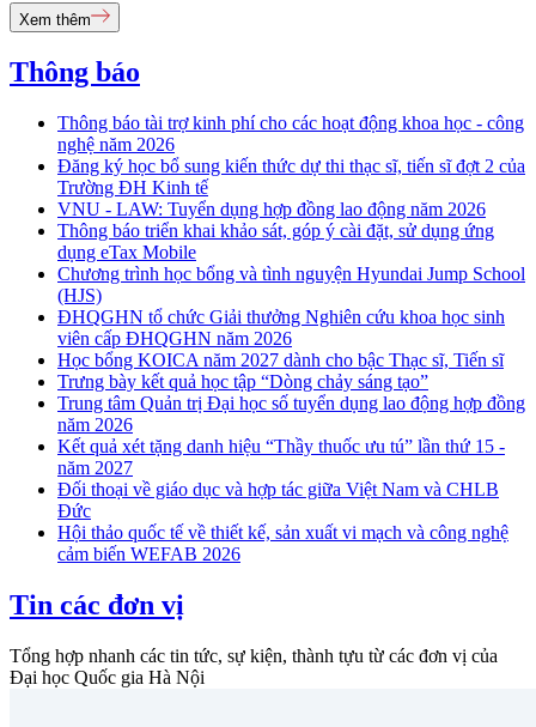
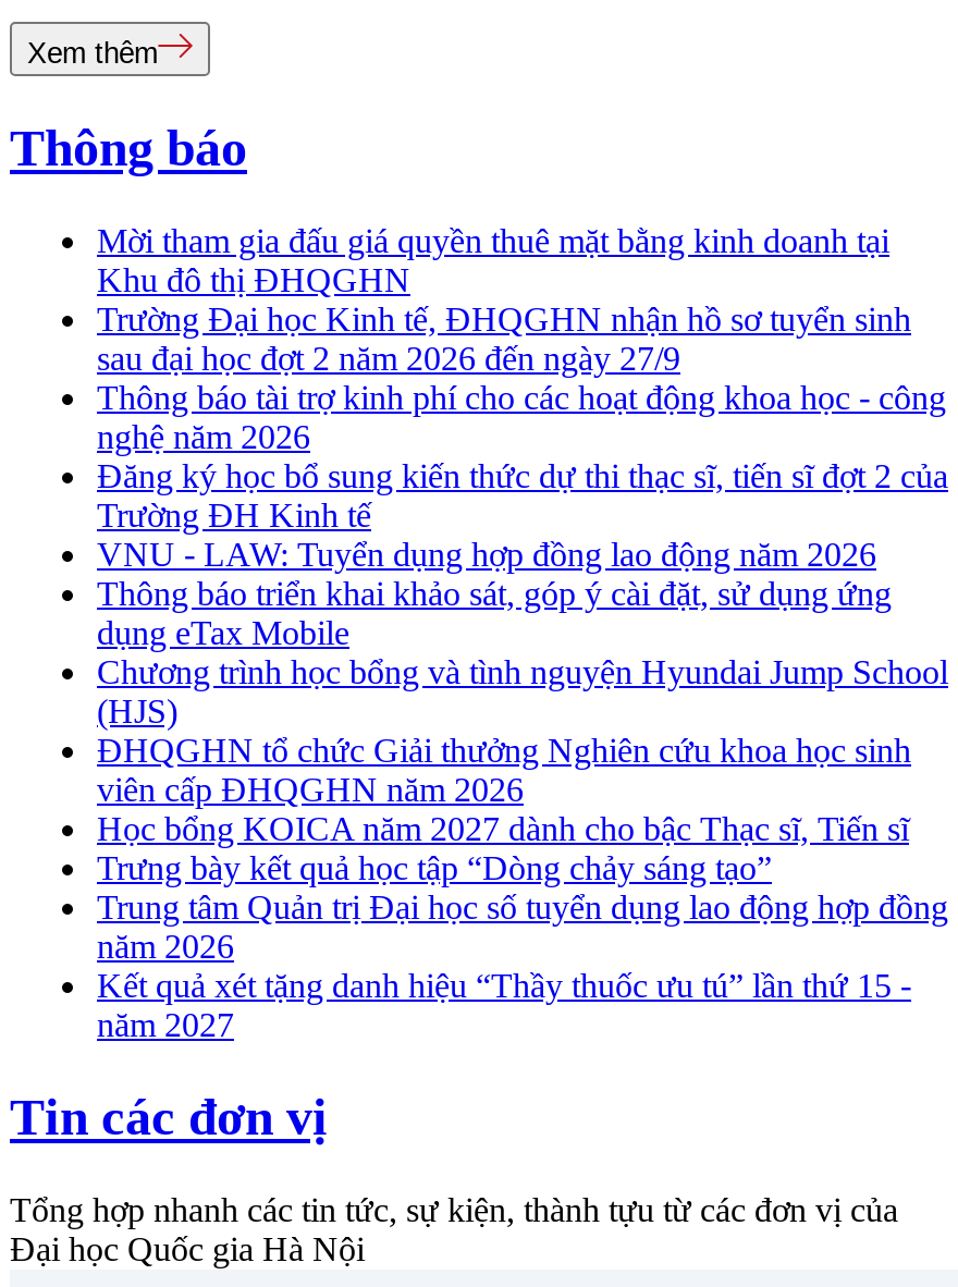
+ Mời tham gia đấu giá quyền thuê mặt bằng kinh doanh tại
+ Khu đô thị ĐHQGHN
+ Trường Đại học Kinh tế, ĐHQGHN nhận hồ sơ tuyển sinh
+ sau đại học đợt 2 năm 2026 đến ngày 27/9

moved down: Thông báo tài trợ kinh phí cho các hoạt động khoa học - công | nghệ năm 2026 | Đăng ký học bổ sung kiến thức dự thi thạc sĩ, tiến sĩ đợt 2 của | ... | Kết quả xét tặng danh hiệu “Thầy thuốc ưu tú” lần thứ 15 - | năm 2027

- Đối thoại về giáo dục và hợp tác giữa Việt Nam và CHLB
- Đức
- Hội thảo quốc tế về thiết kế, sản xuất vi mạch và công nghệ
- cảm biến WEFAB 2026
